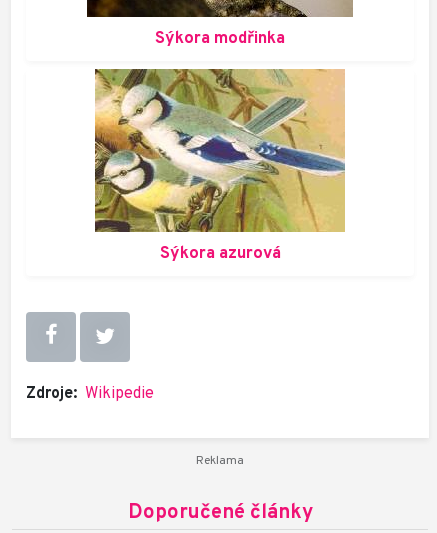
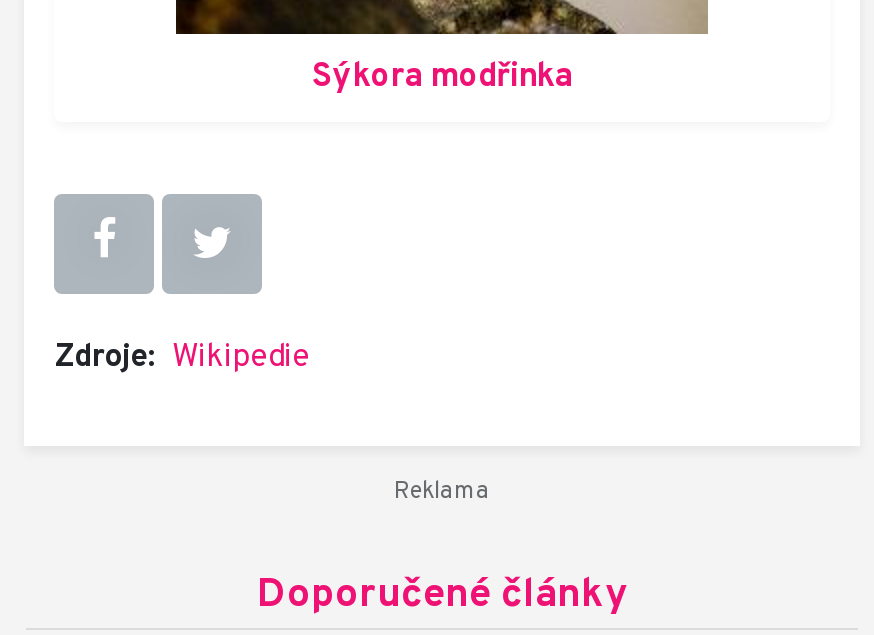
- [image]
- Sýkora azurová
